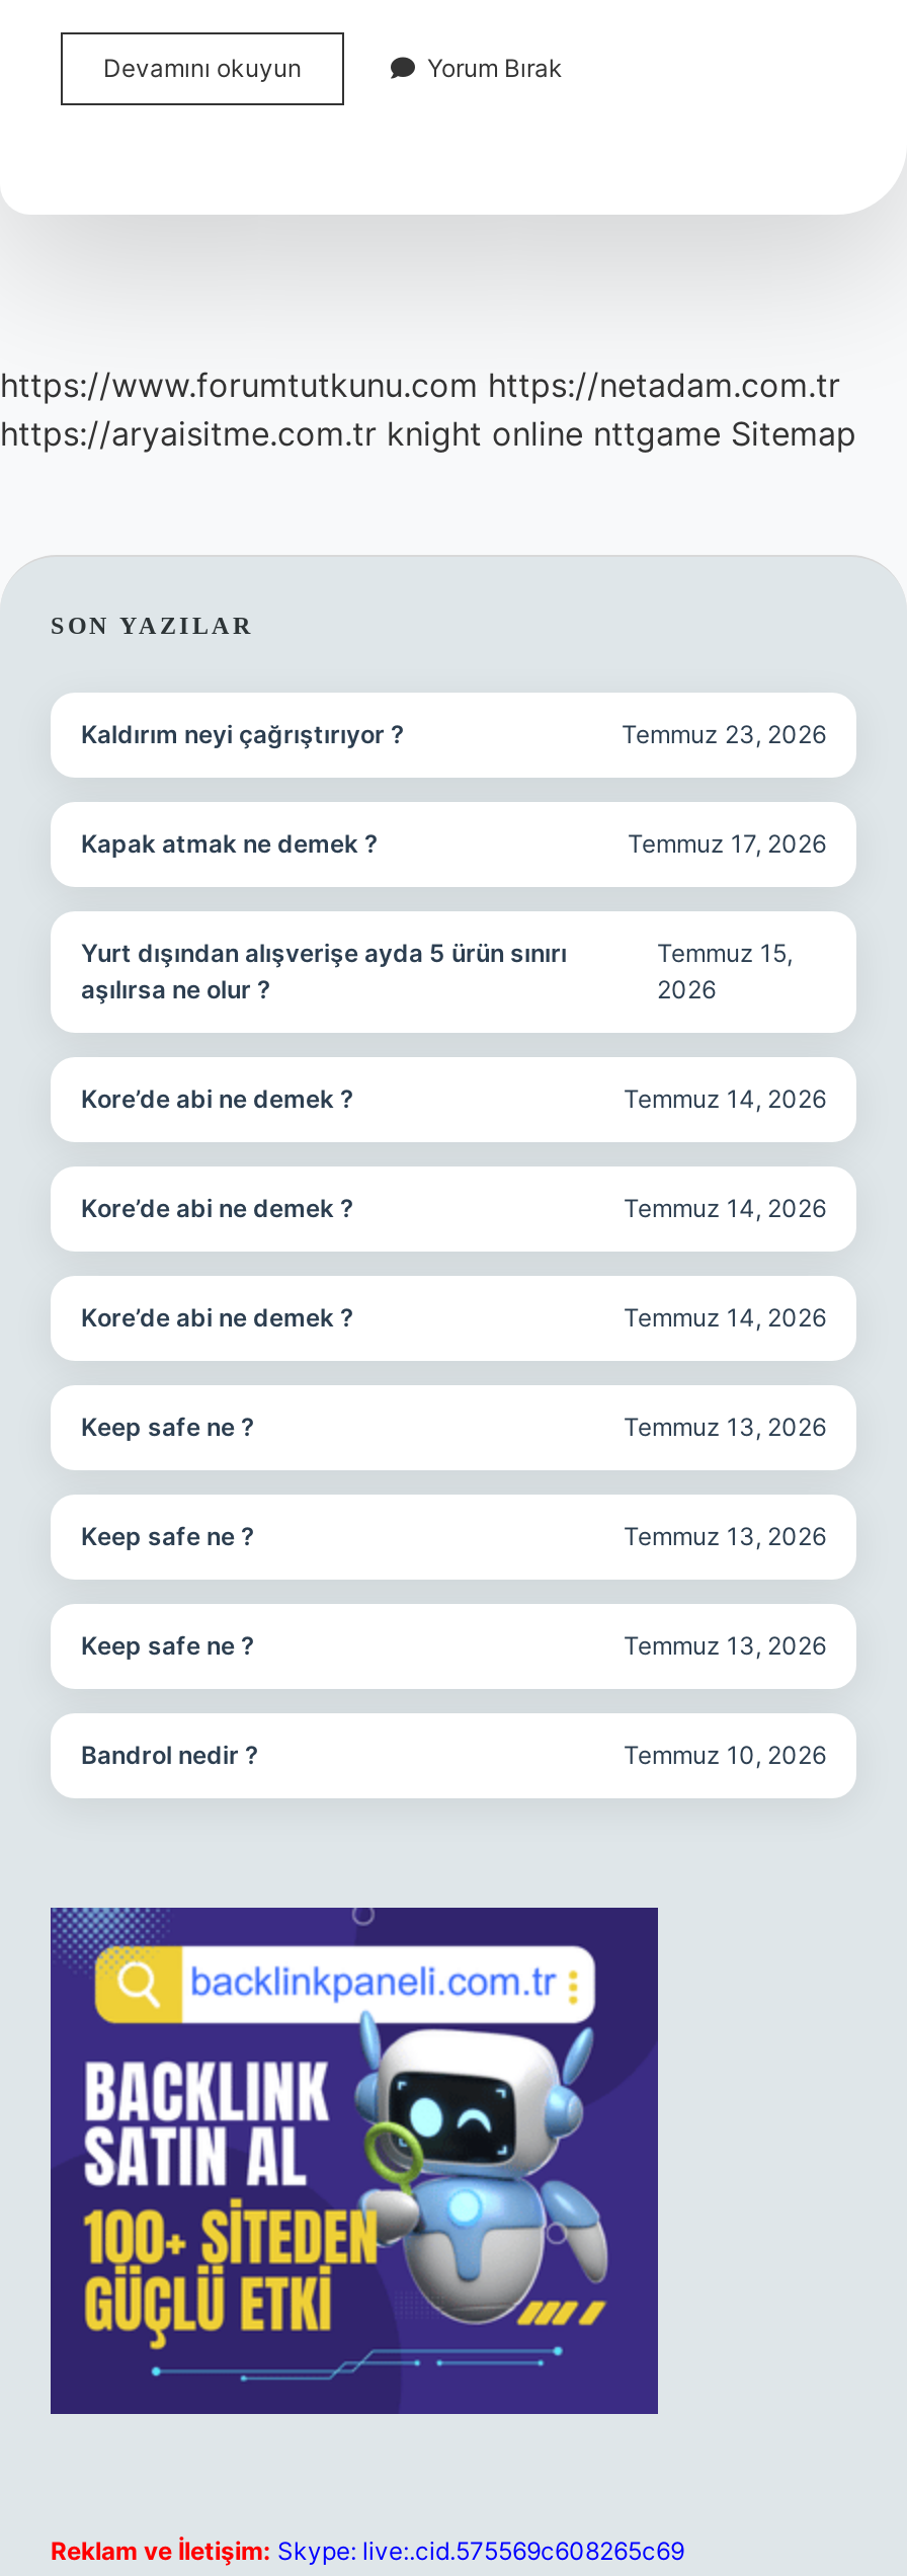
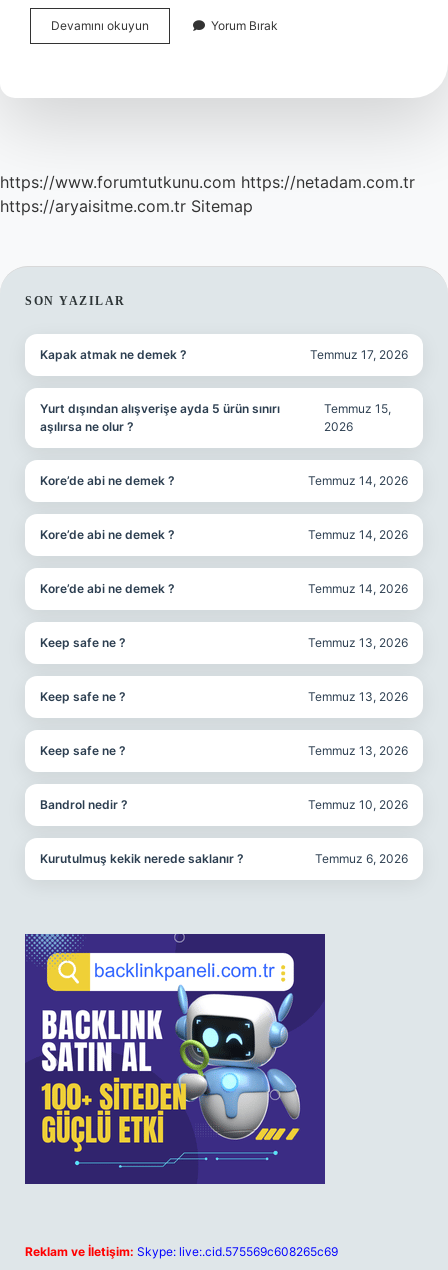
- https://aryaisitme.com.tr knight online nttgame Sitemap
+ https://aryaisitme.com.tr Sitemap

- Kaldırım neyi çağrıştırıyor ?
- Temmuz 23, 2026

moved up: Kapak atmak ne demek ? | Temmuz 17, 2026 | Yurt dışından alışverişe ayda 5 ürün sınırı | ... | Bandrol nedir ? | Temmuz 10, 2026

+ Kurutulmuş kekik nerede saklanır ?
+ Temmuz 6, 2026
